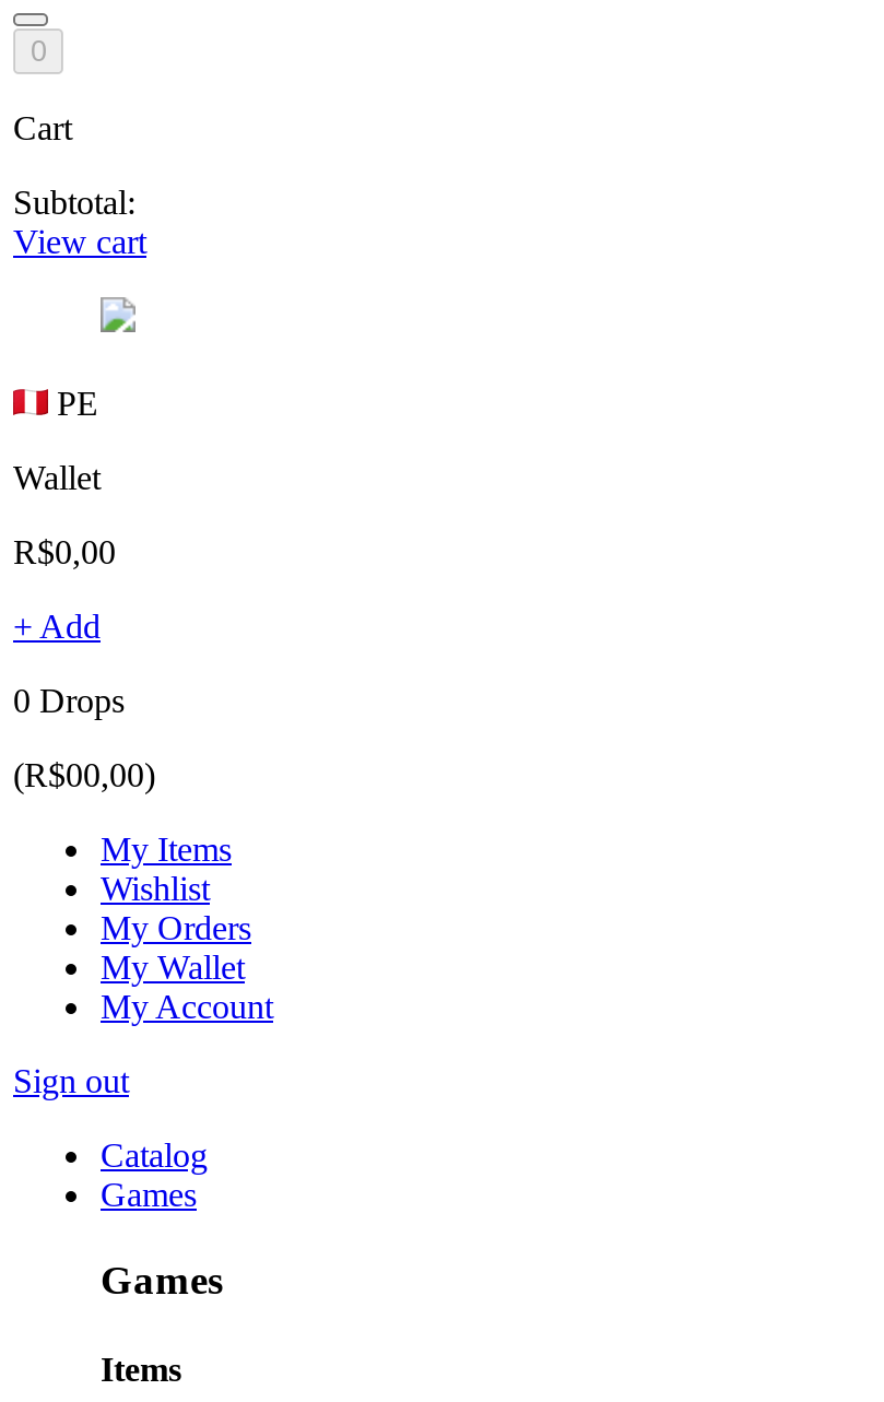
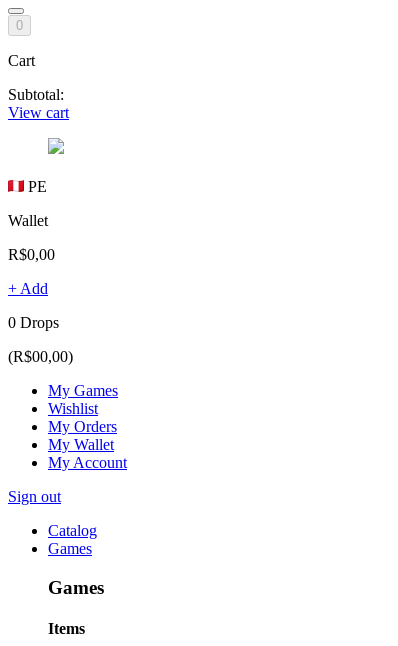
- My Items
+ My Games
